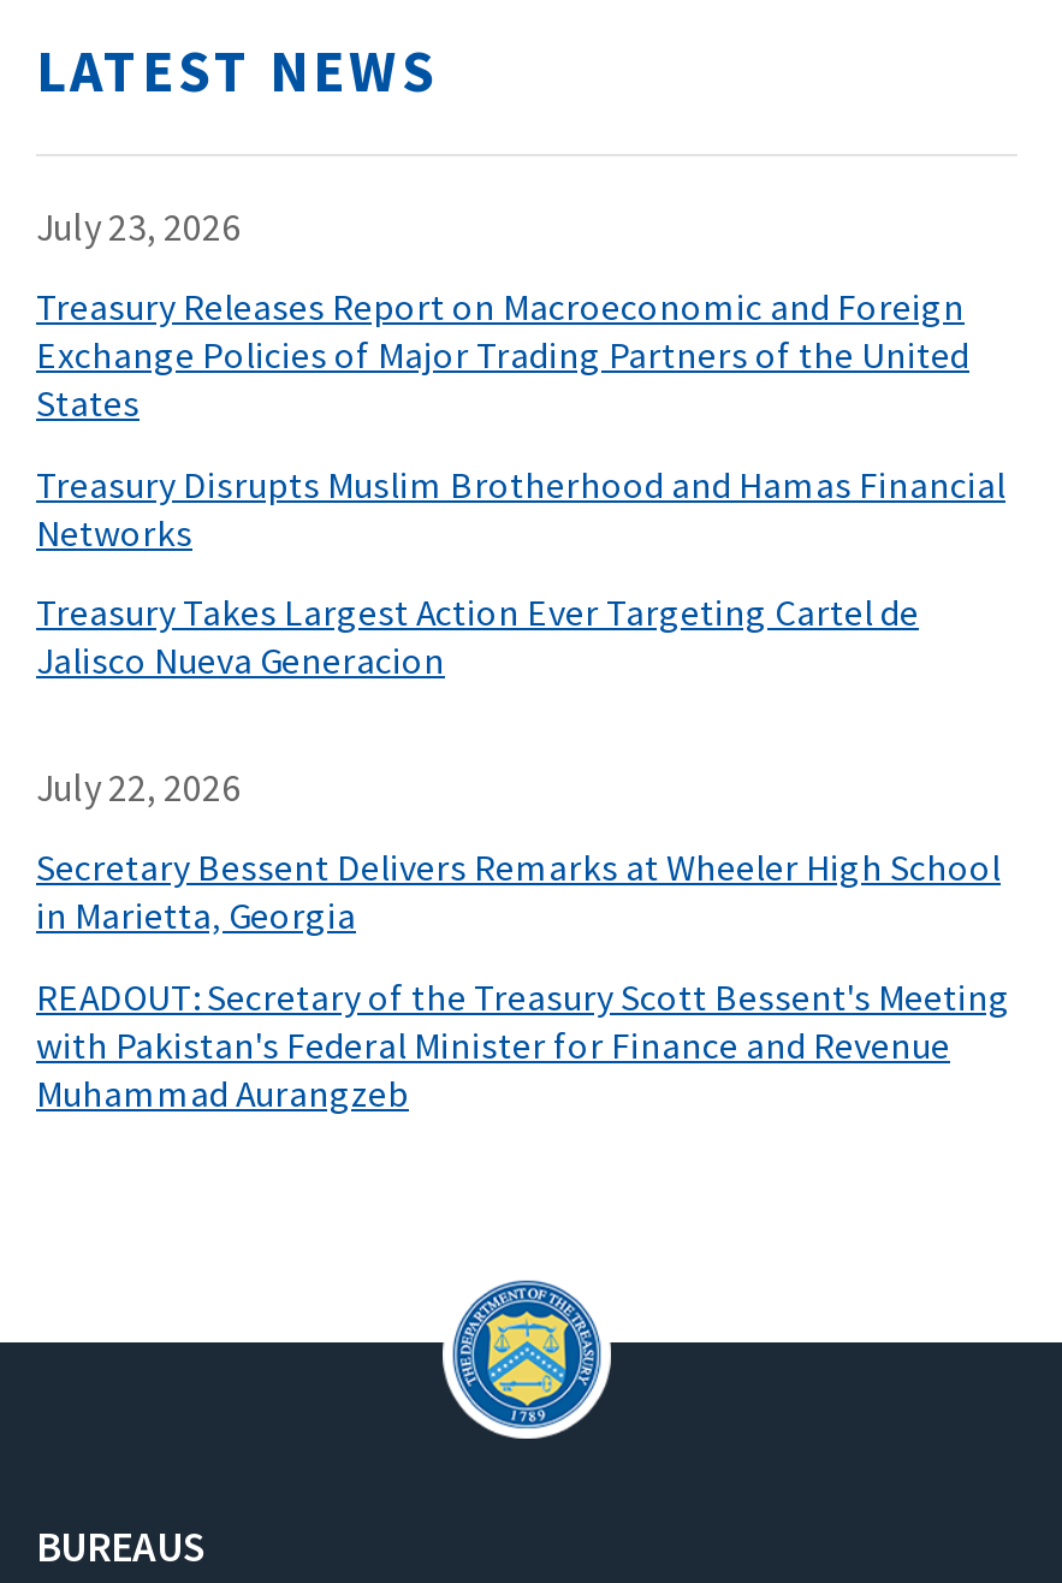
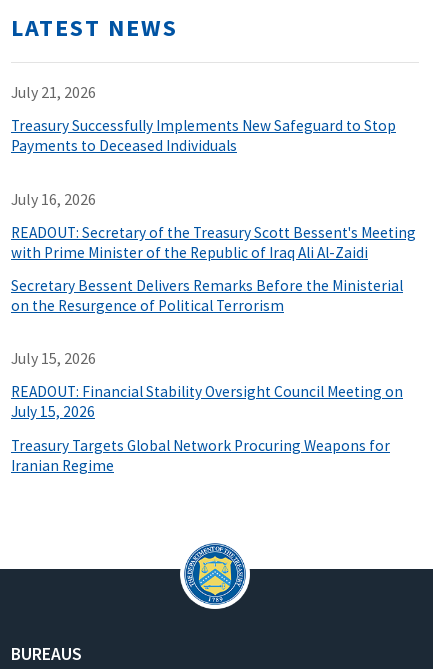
- July 23, 2026
- Treasury Releases Report on Macroeconomic and Foreign
- Exchange Policies of Major Trading Partners of the United
- States
- Treasury Disrupts Muslim Brotherhood and Hamas Financial
- Networks
- Treasury Takes Largest Action Ever Targeting Cartel de
- Jalisco Nueva Generacion
- July 22, 2026
- Secretary Bessent Delivers Remarks at Wheeler High School
- in Marietta, Georgia
+ July 21, 2026
+ Treasury Successfully Implements New Safeguard to Stop
+ Payments to Deceased Individuals
+ July 16, 2026

moved up: READOUT: Secretary of the Treasury Scott Bessent's Meeting

- with Pakistan's Federal Minister for Finance and Revenue
- Muhammad Aurangzeb
+ with Prime Minister of the Republic of Iraq Ali Al-Zaidi
+ Secretary Bessent Delivers Remarks Before the Ministerial
+ on the Resurgence of Political Terrorism
+ July 15, 2026
+ READOUT: Financial Stability Oversight Council Meeting on
+ July 15, 2026
+ Treasury Targets Global Network Procuring Weapons for
+ Iranian Regime
